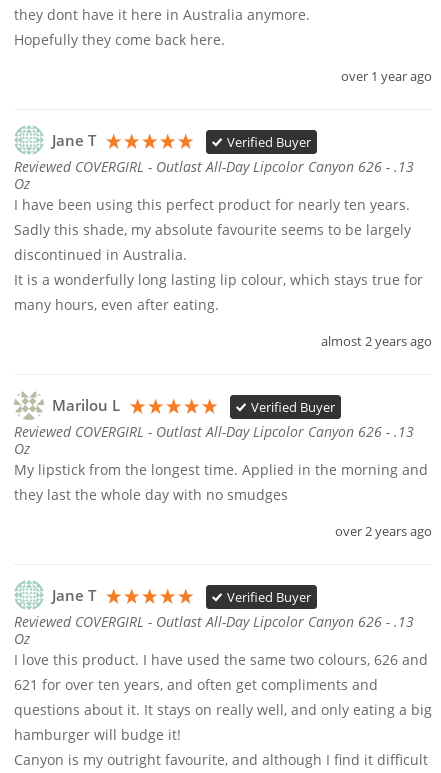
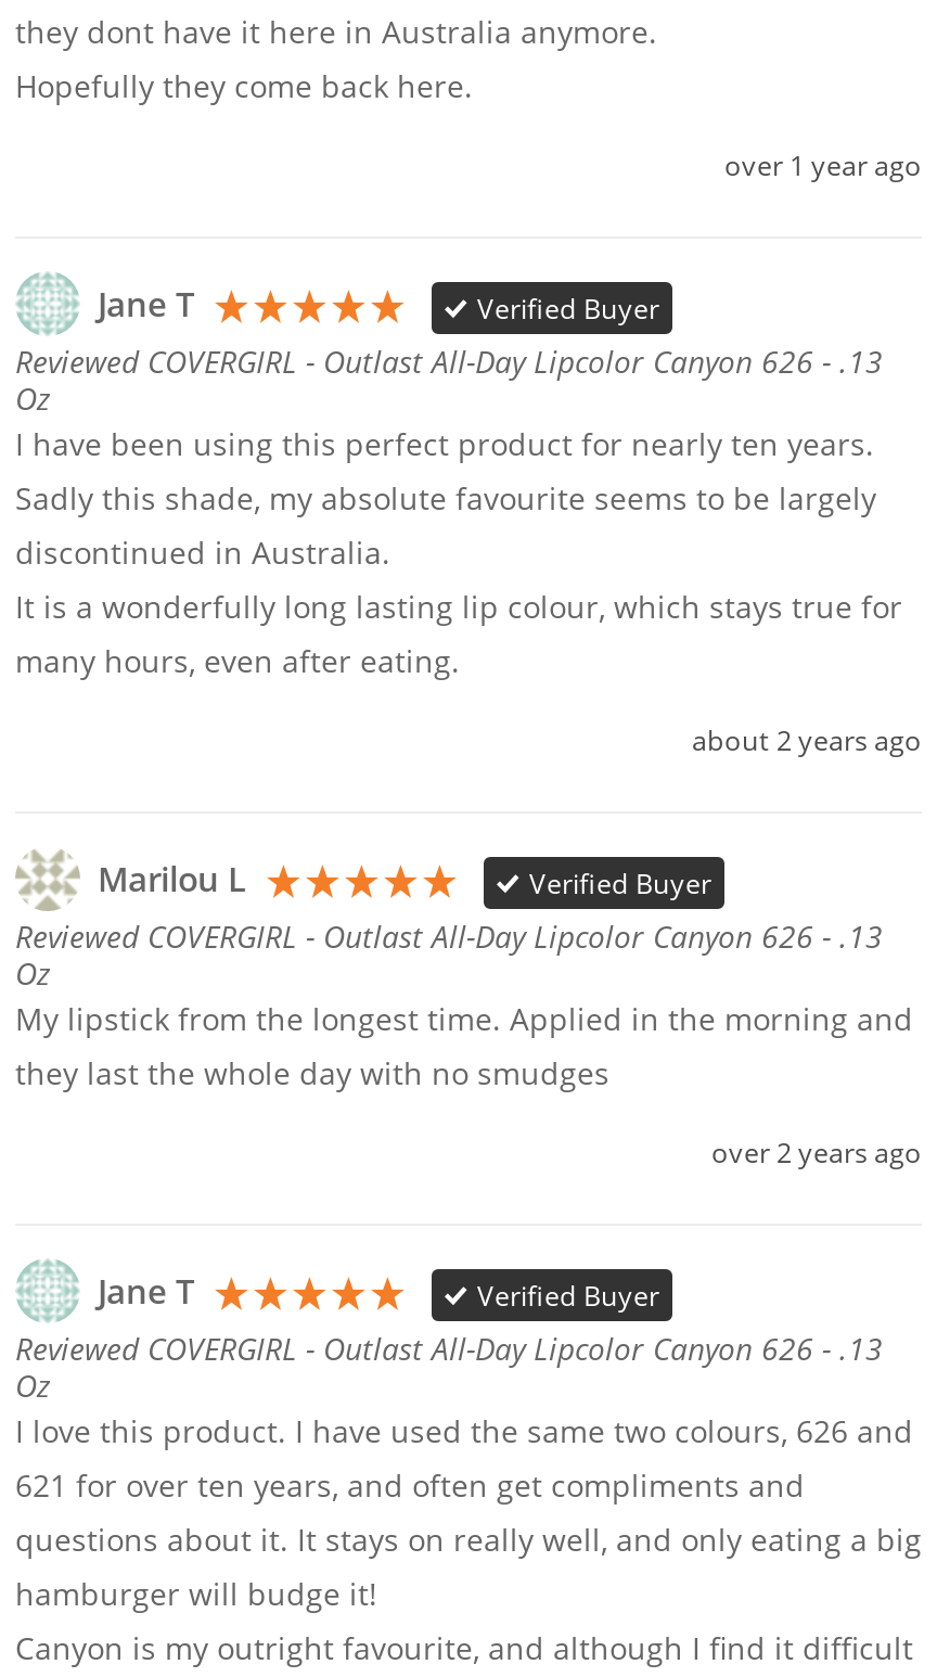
- almost 2 years ago
+ about 2 years ago
